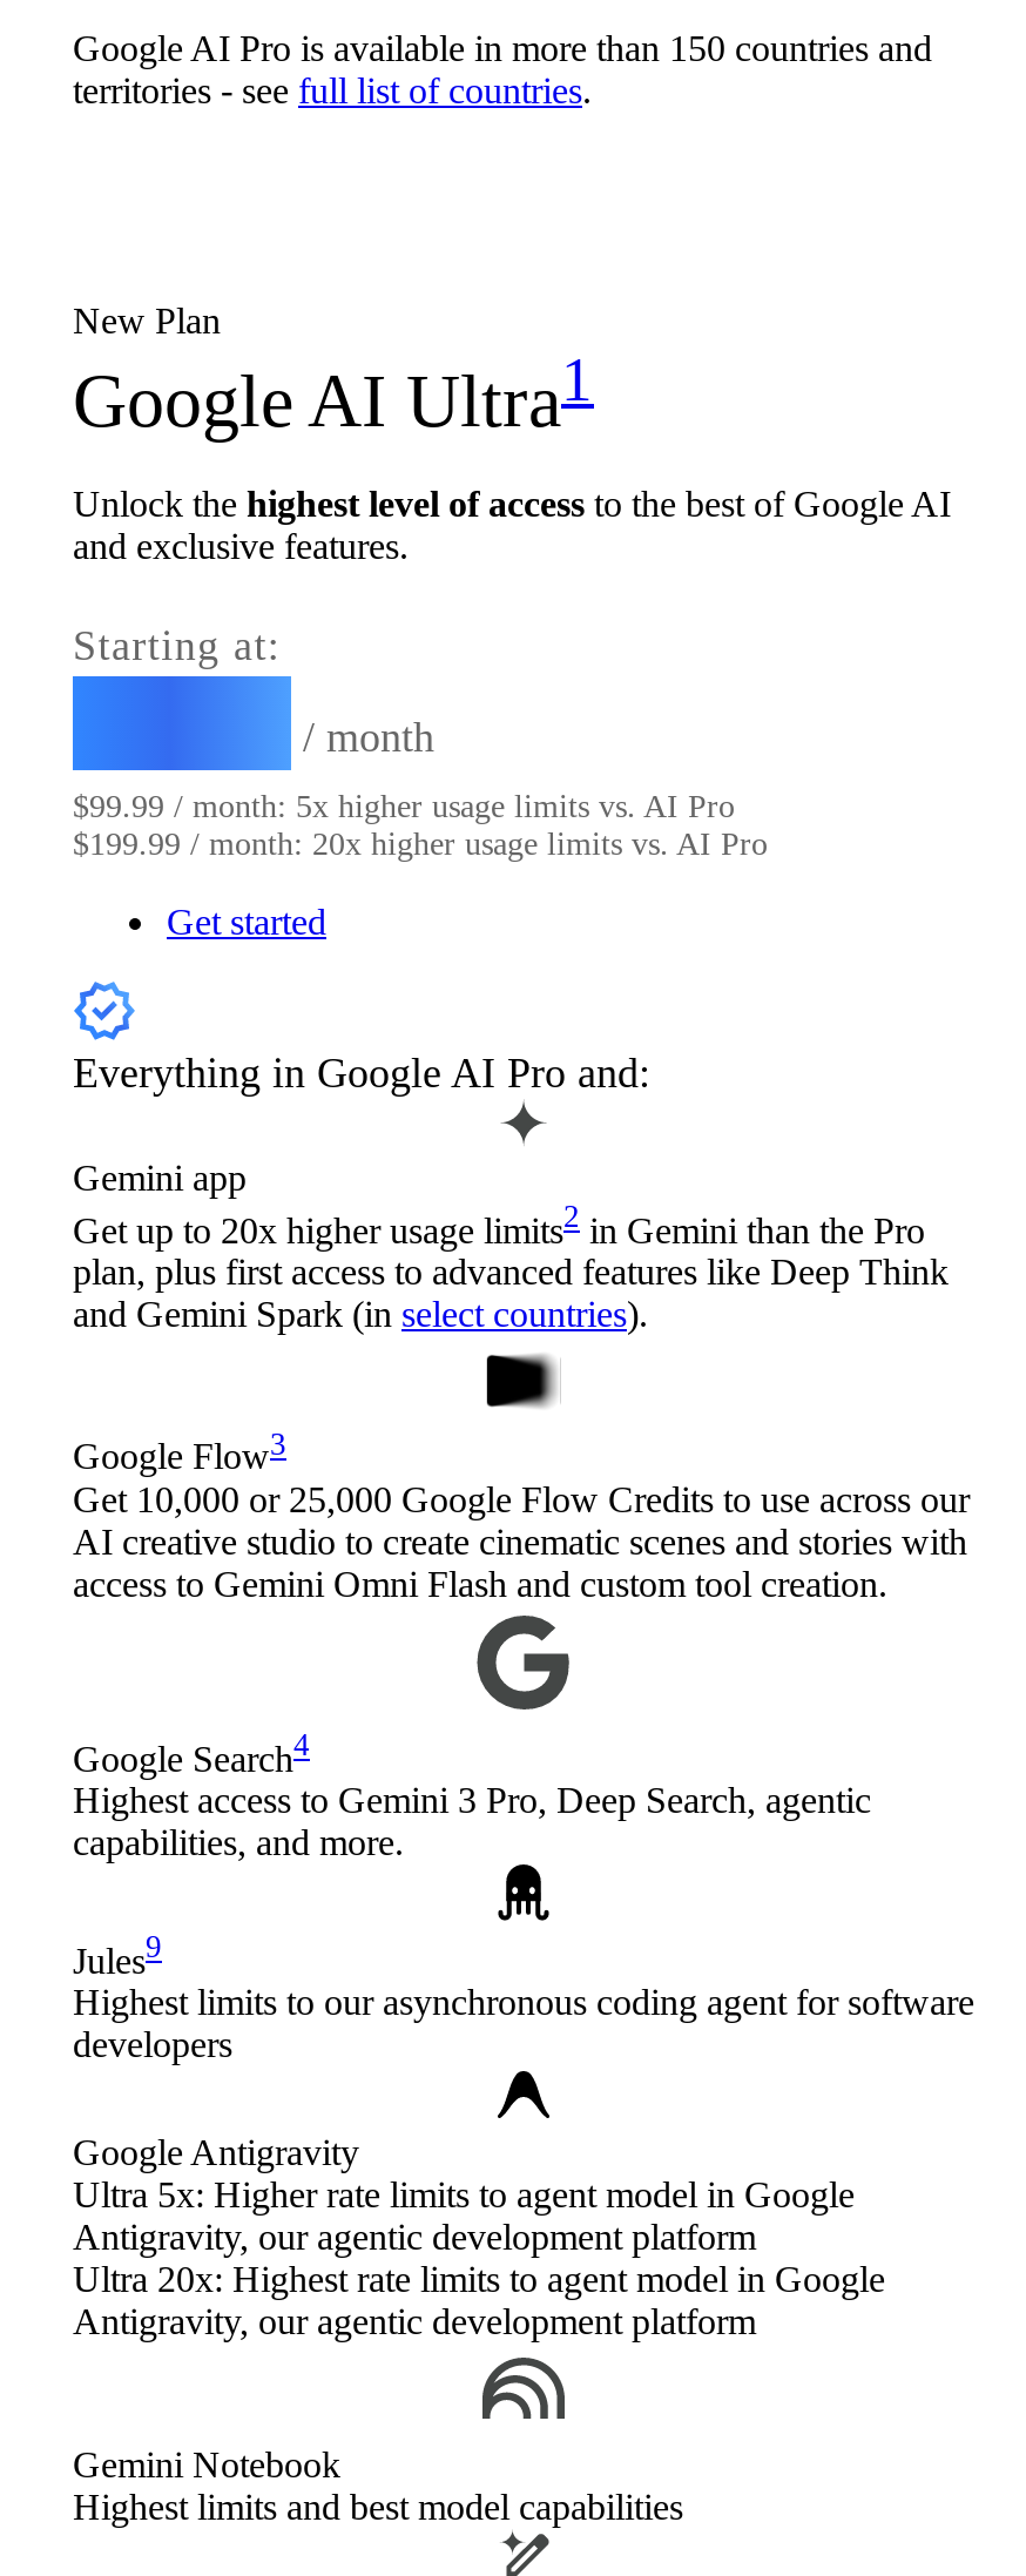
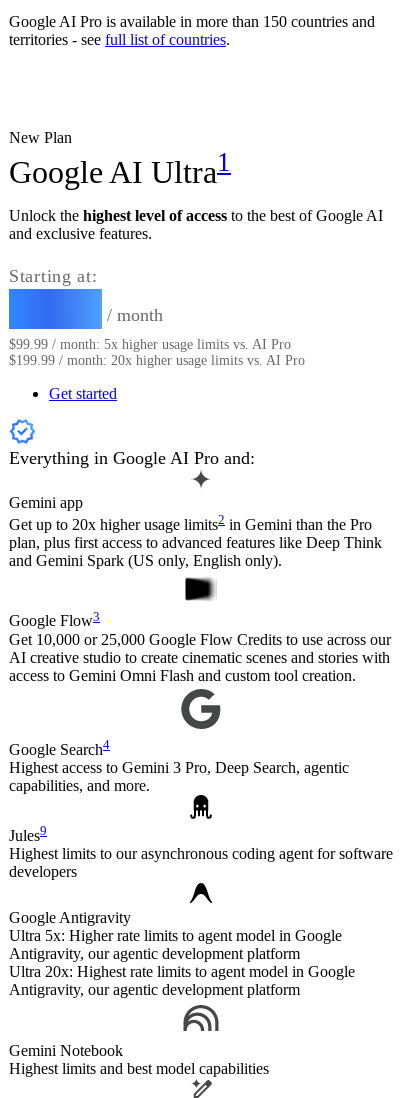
- and Gemini Spark (in select countries).
+ and Gemini Spark (US only, English only).
